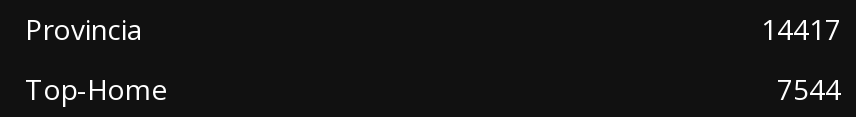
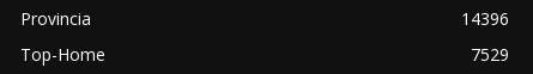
- 14417
+ 14396

- 7544
+ 7529
